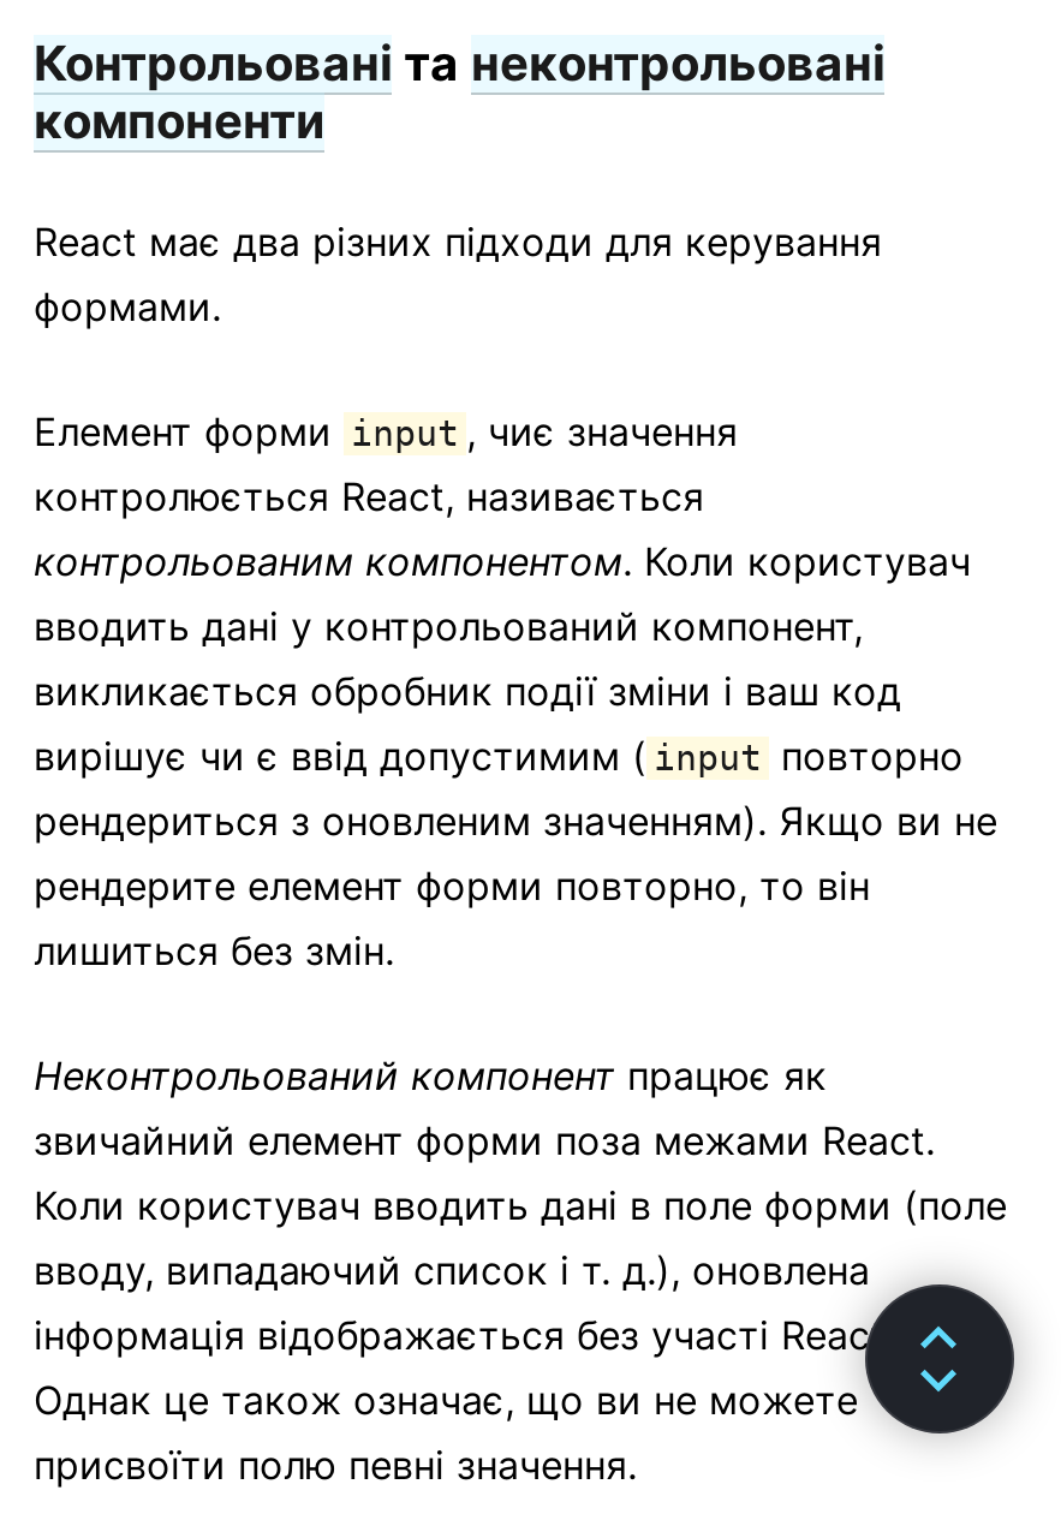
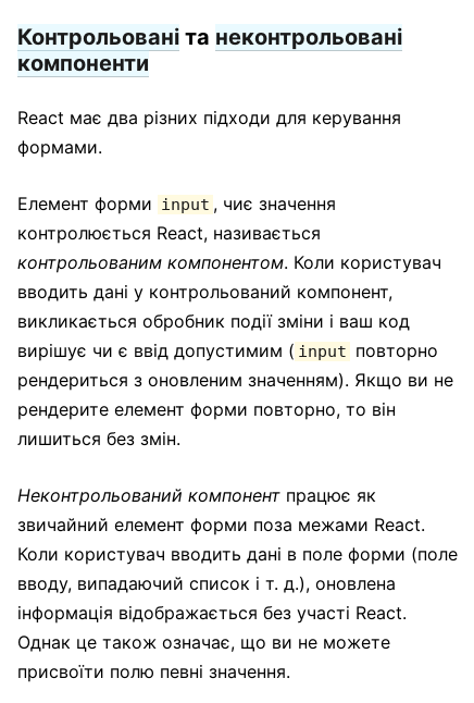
- [image]
